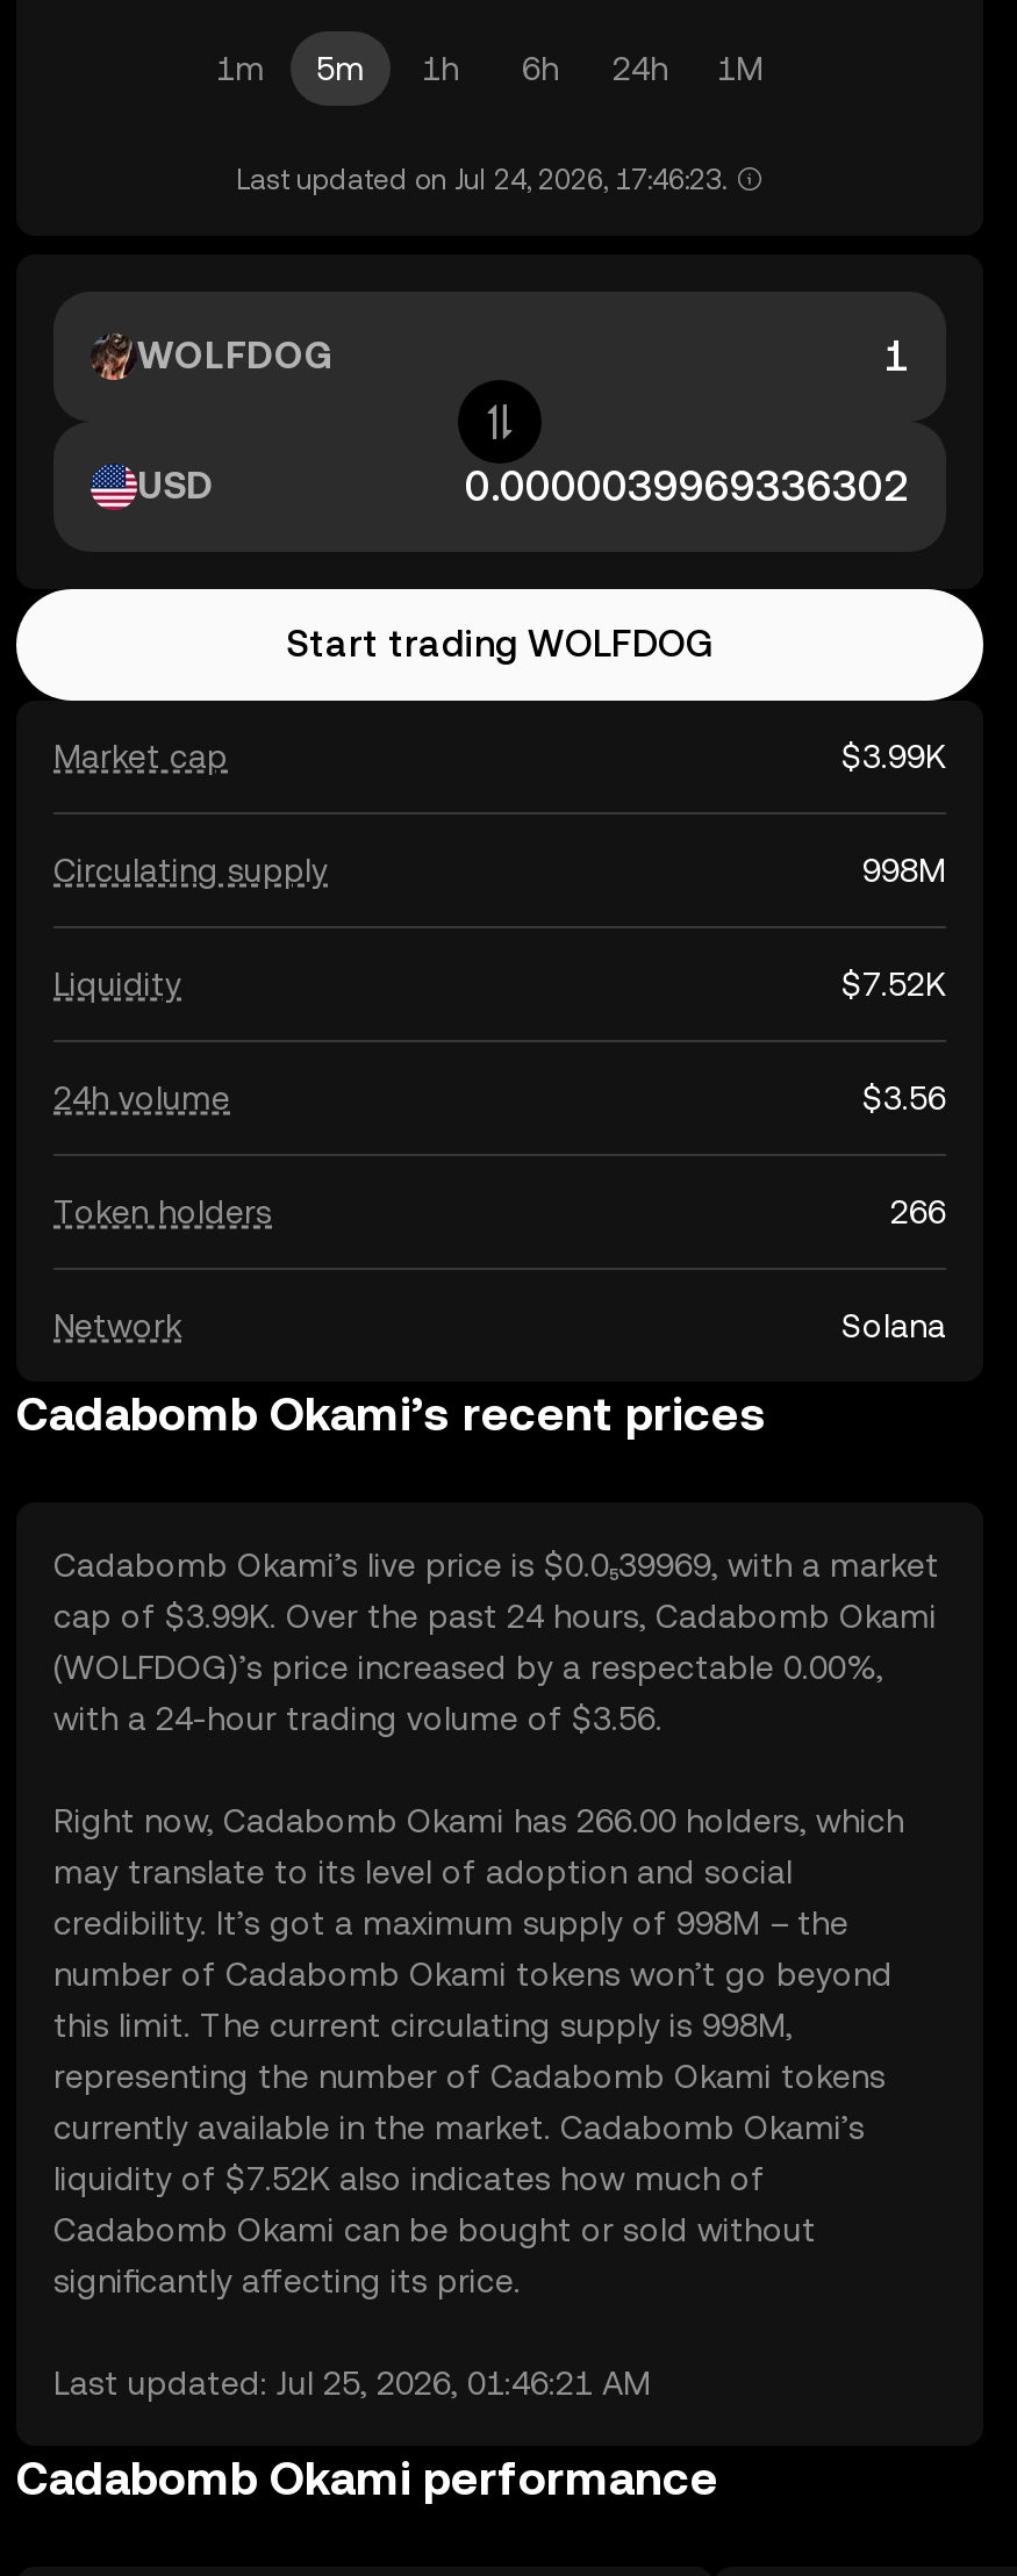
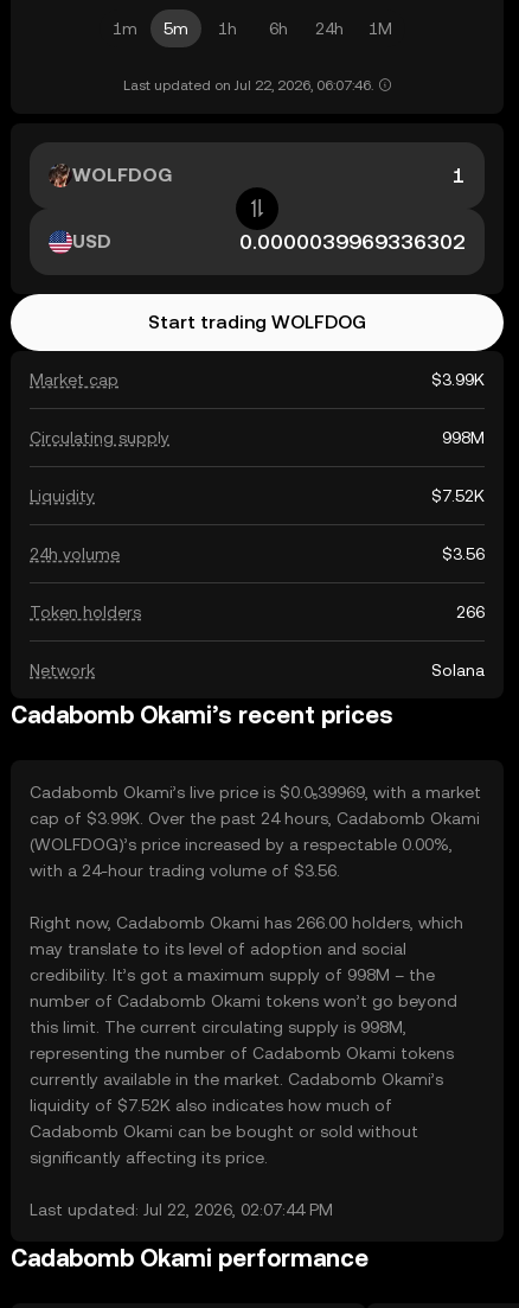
- Last updated on Jul 24, 2026, 17:46:23.
+ Last updated on Jul 22, 2026, 06:07:46.

- Last updated: Jul 25, 2026, 01:46:21 AM
+ Last updated: Jul 22, 2026, 02:07:44 PM
